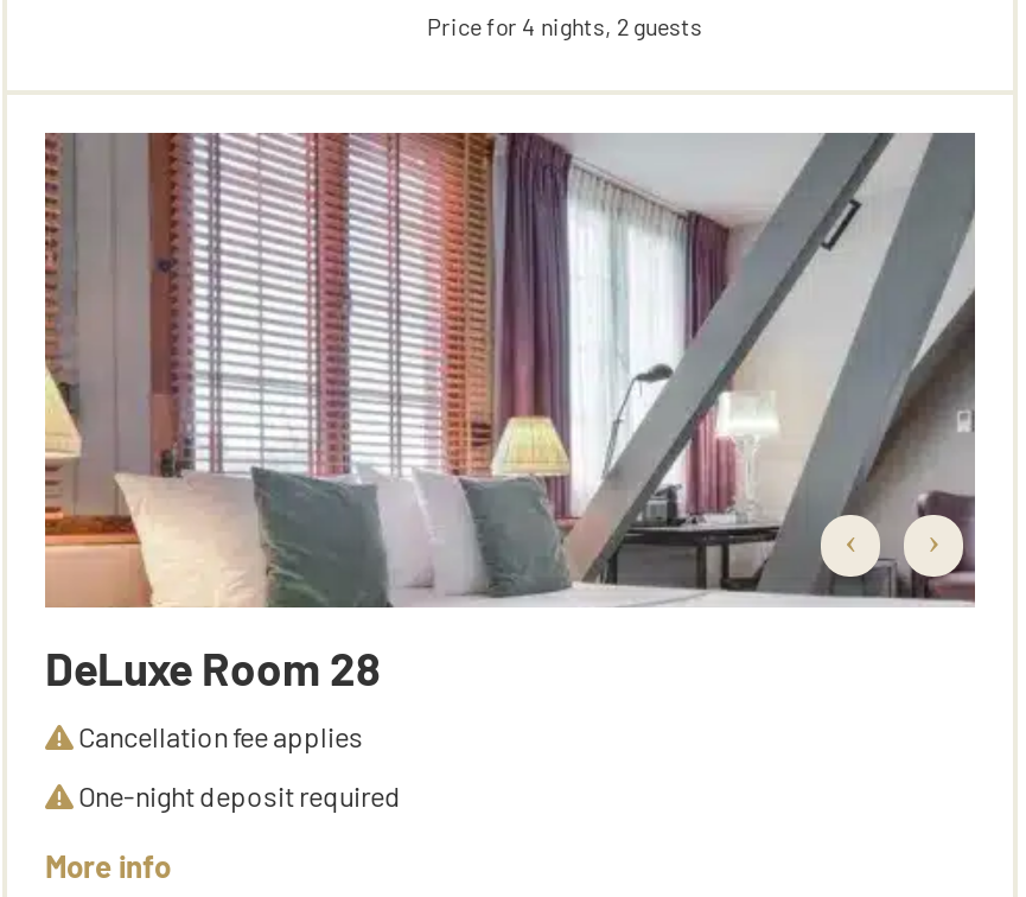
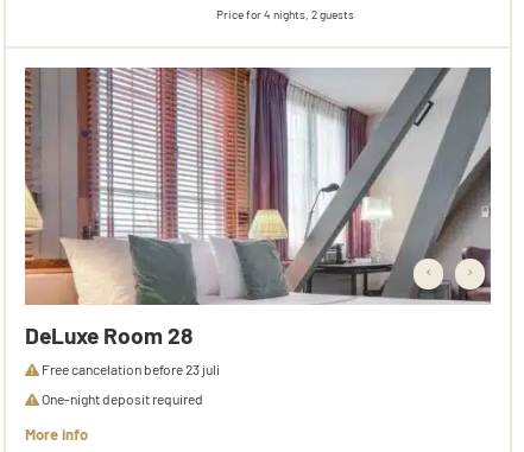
- Cancellation fee applies
+ Free cancelation before 23 juli
